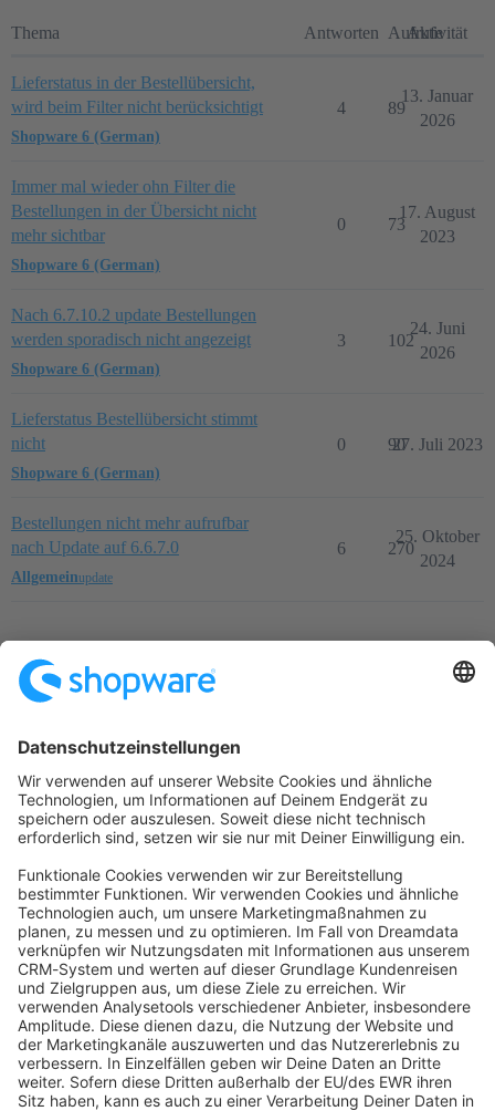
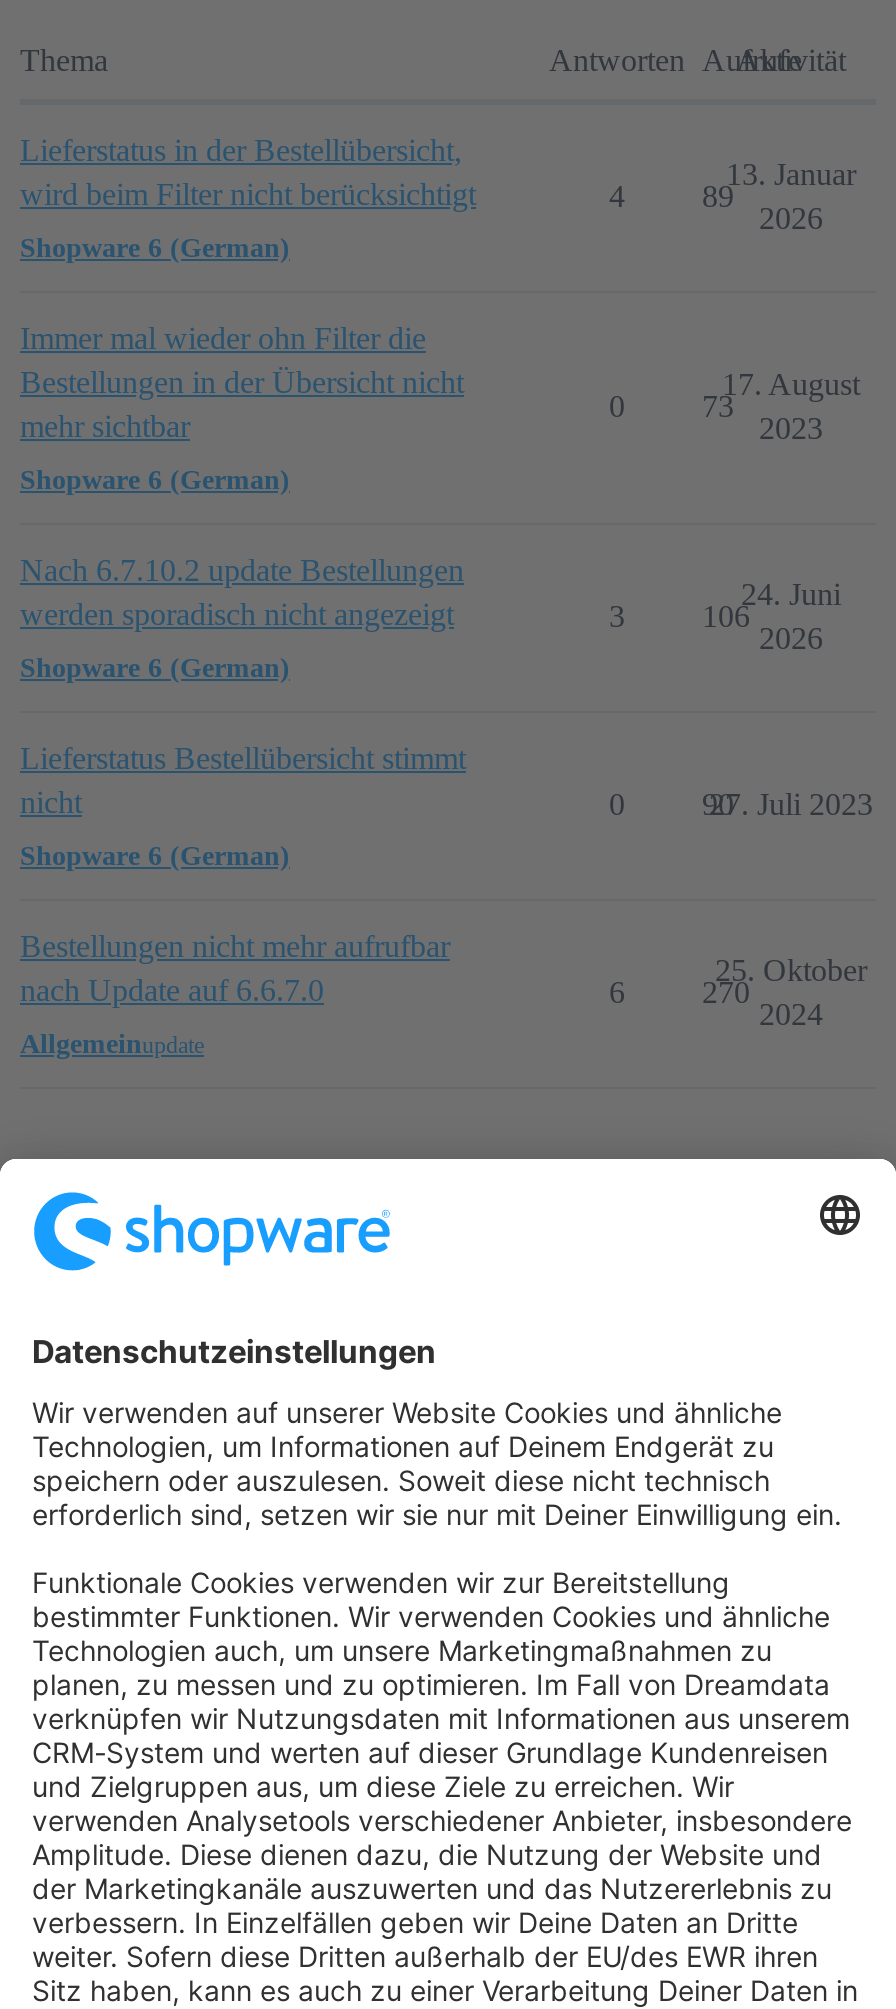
- 102
+ 106
